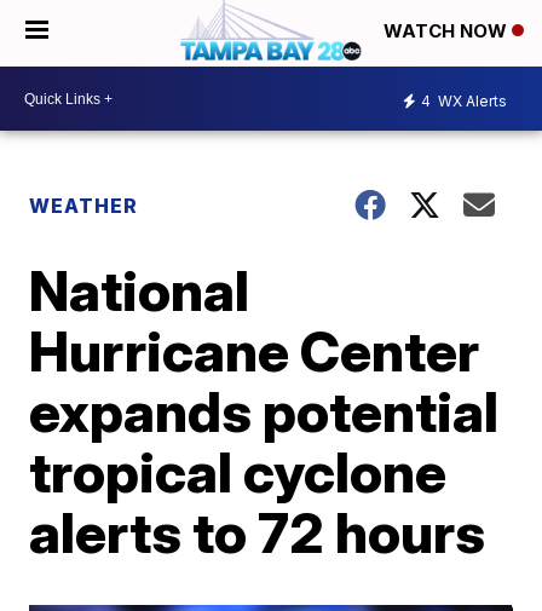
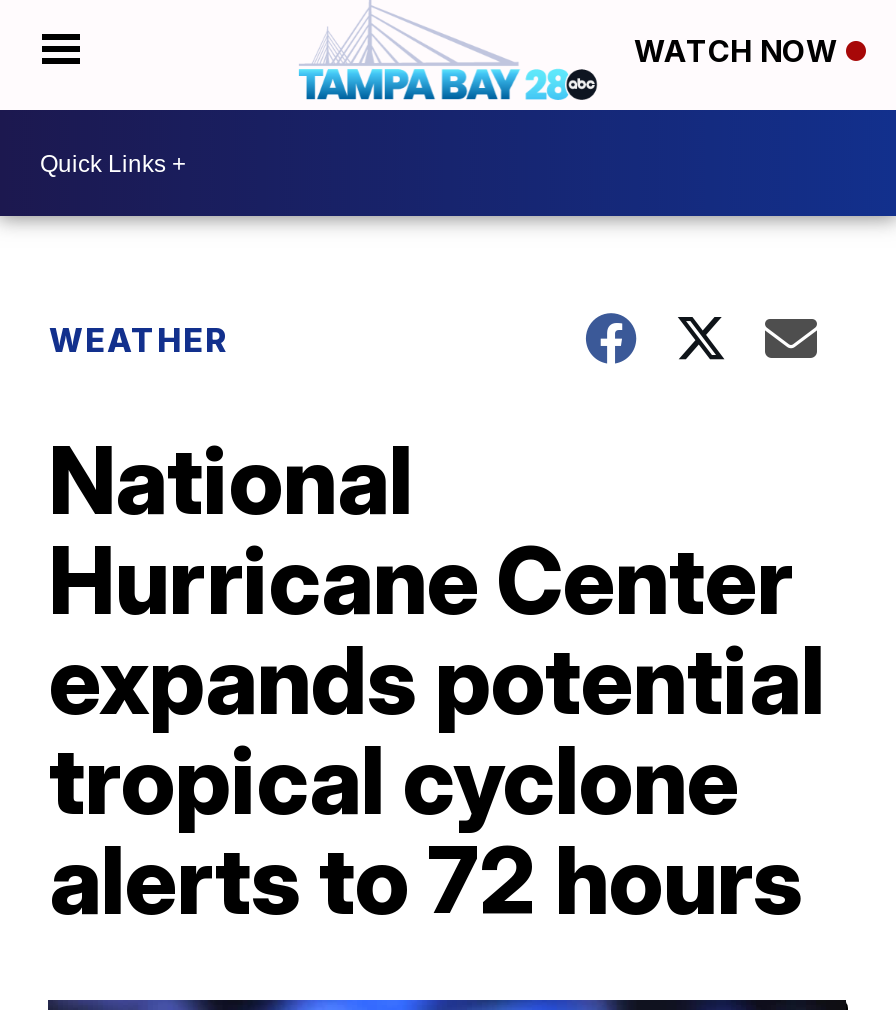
- 4 WX Alerts
